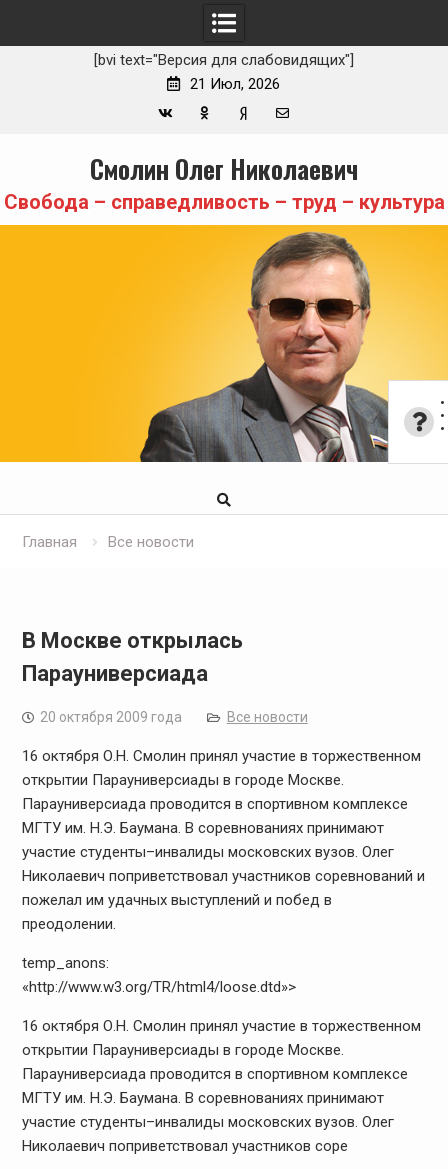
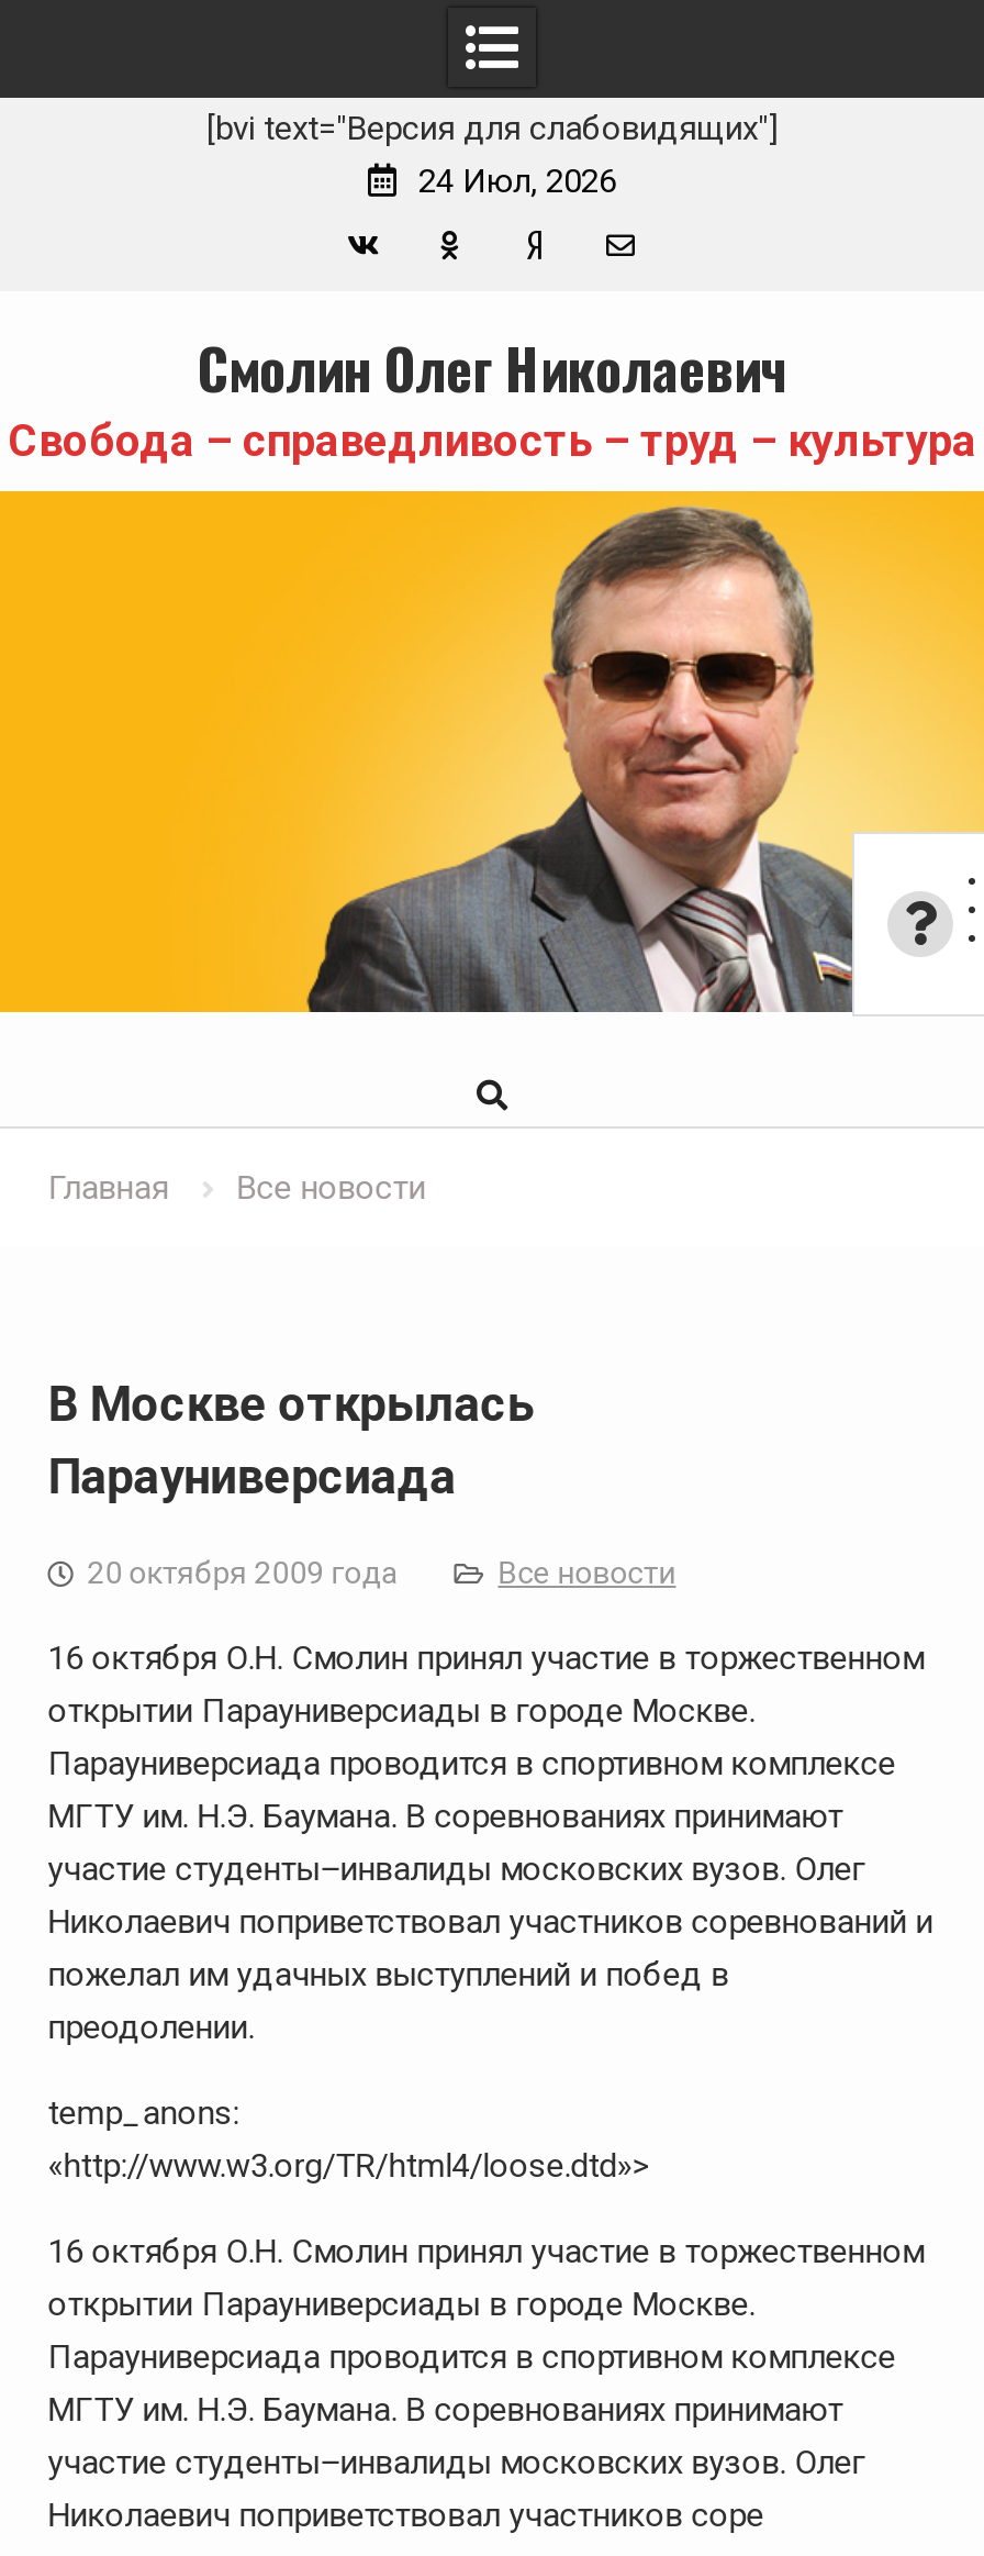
- 21 Июл, 2026
+ 24 Июл, 2026
